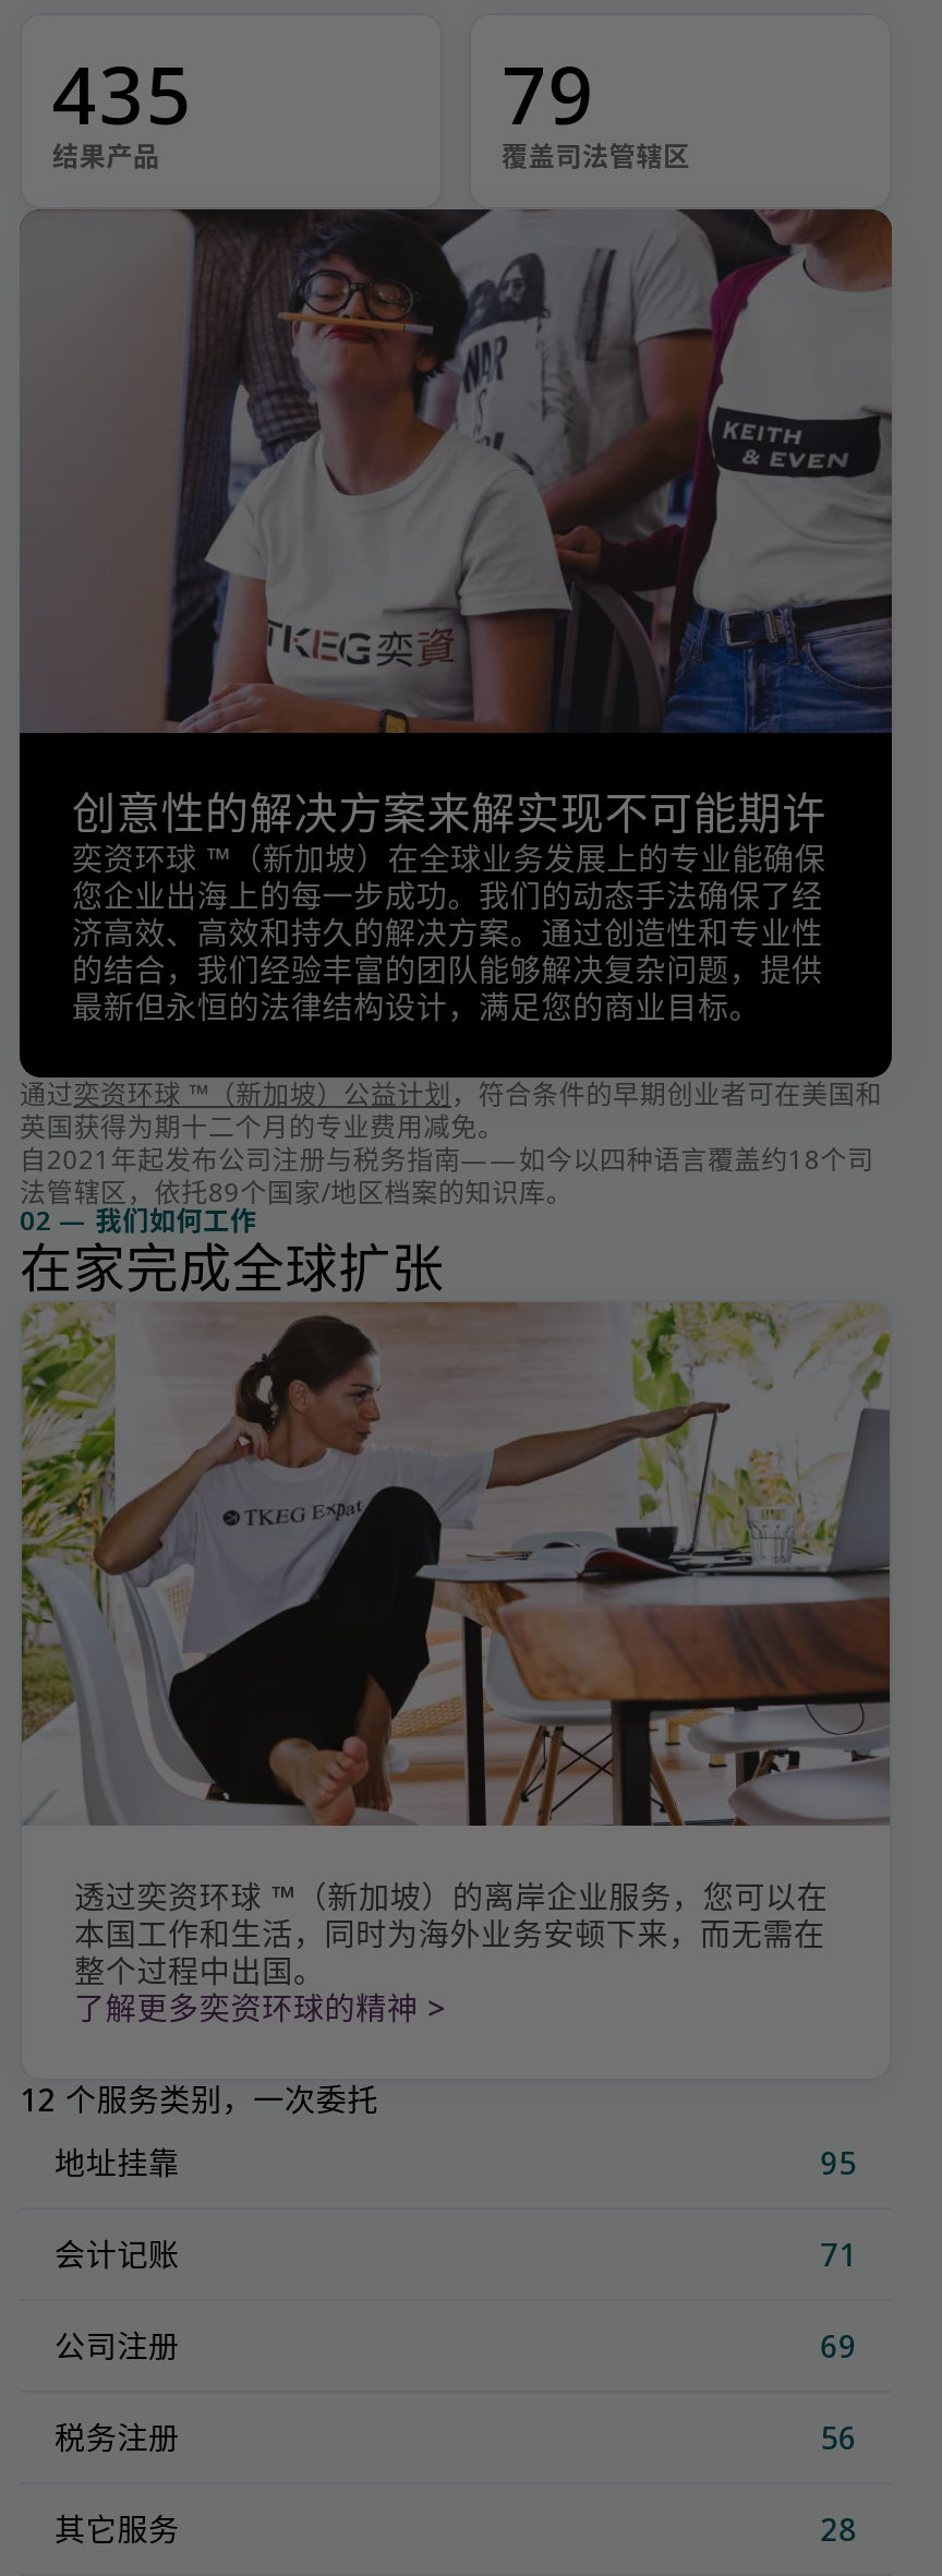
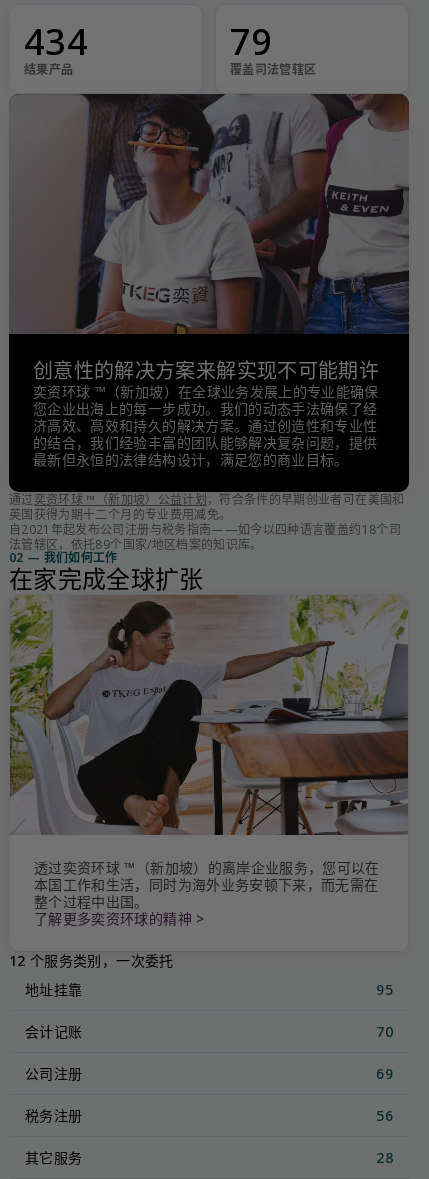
- 435
+ 434

- 71
+ 70
